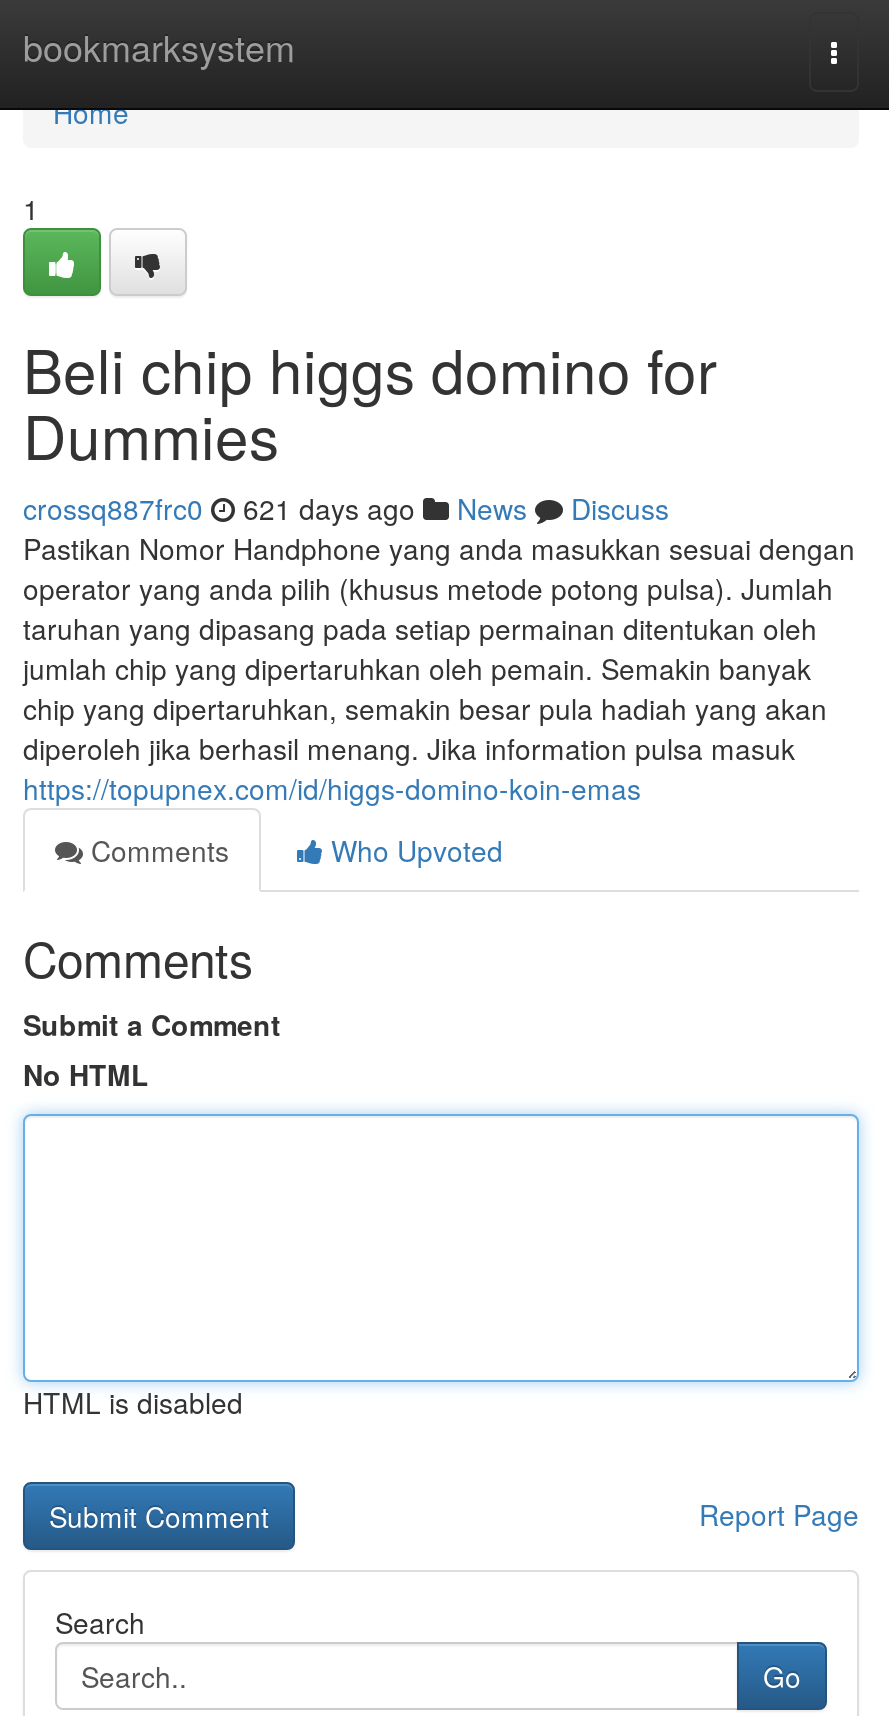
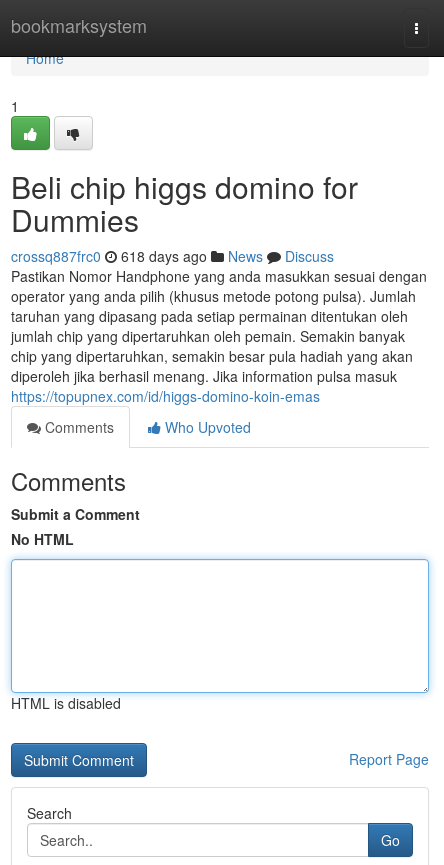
- crossq887frc0 621 days ago News Discuss
+ crossq887frc0 618 days ago News Discuss
